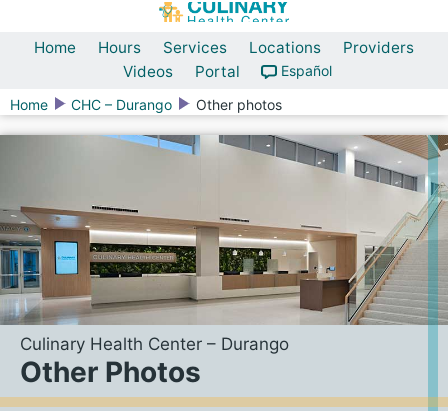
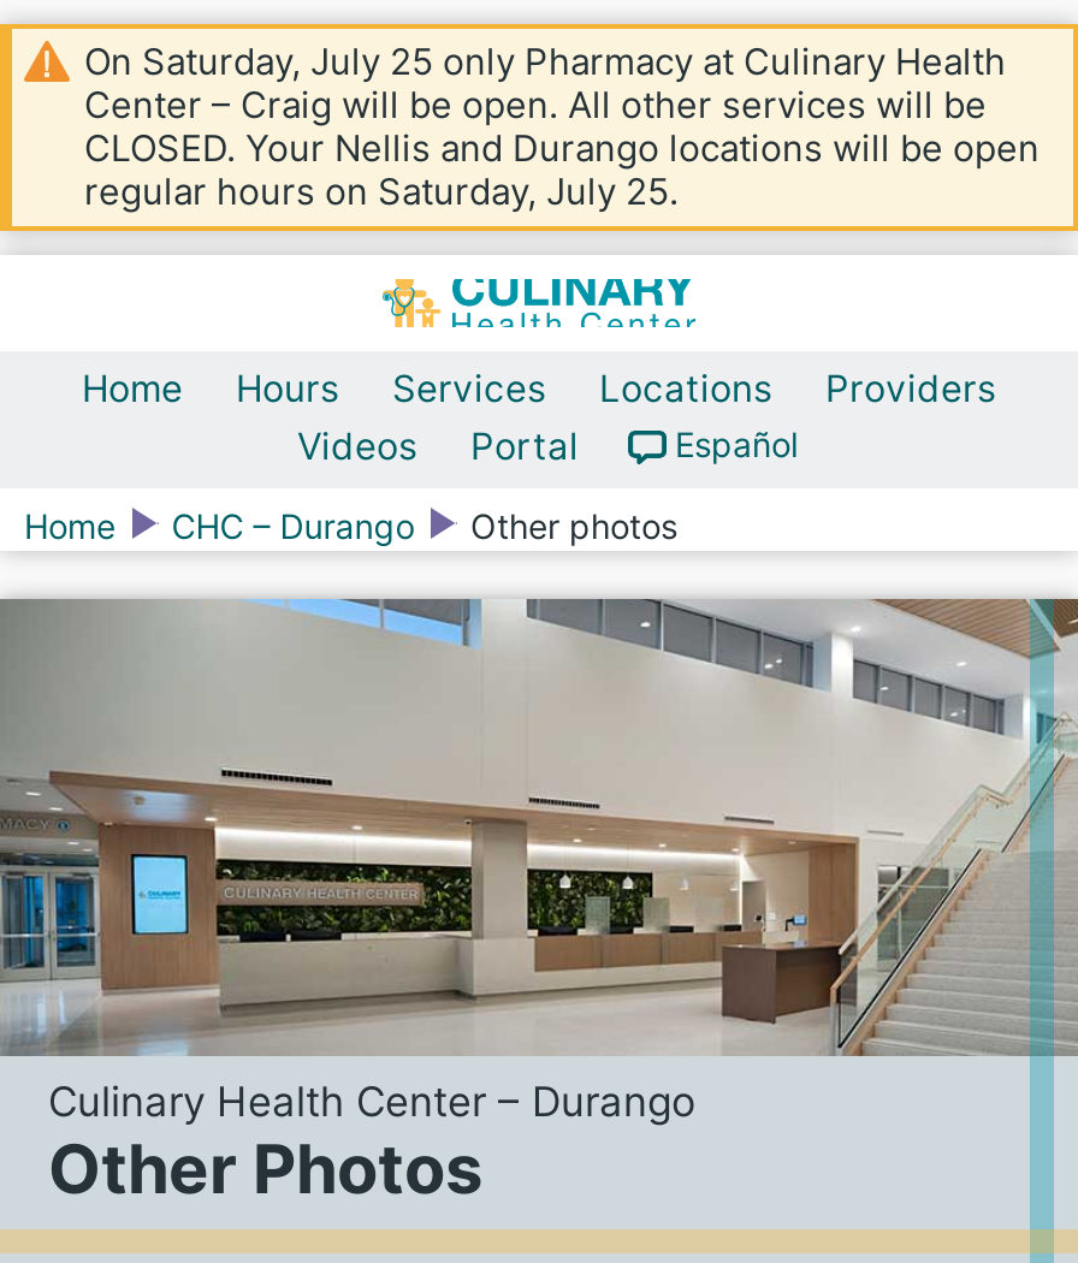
+ [image]
+ On Saturday, July 25 only Pharmacy at Culinary Health
+ Center – Craig will be open. All other services will be
+ CLOSED. Your Nellis and Durango locations will be open
+ regular hours on Saturday, July 25.
